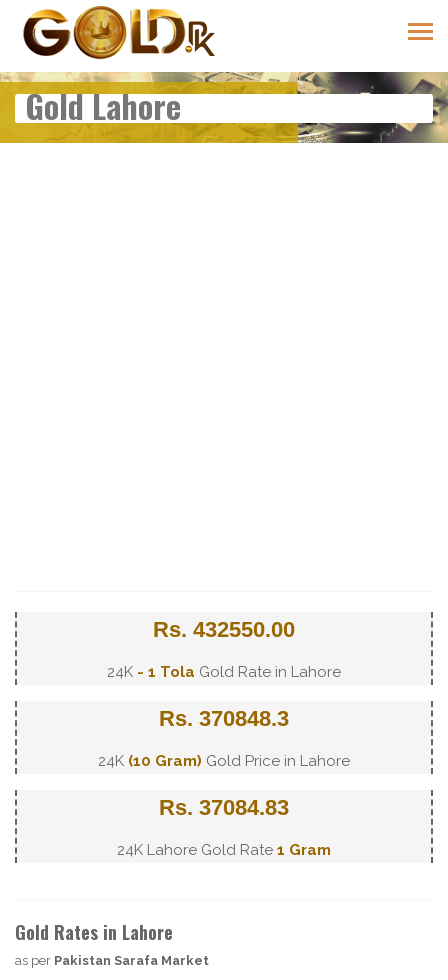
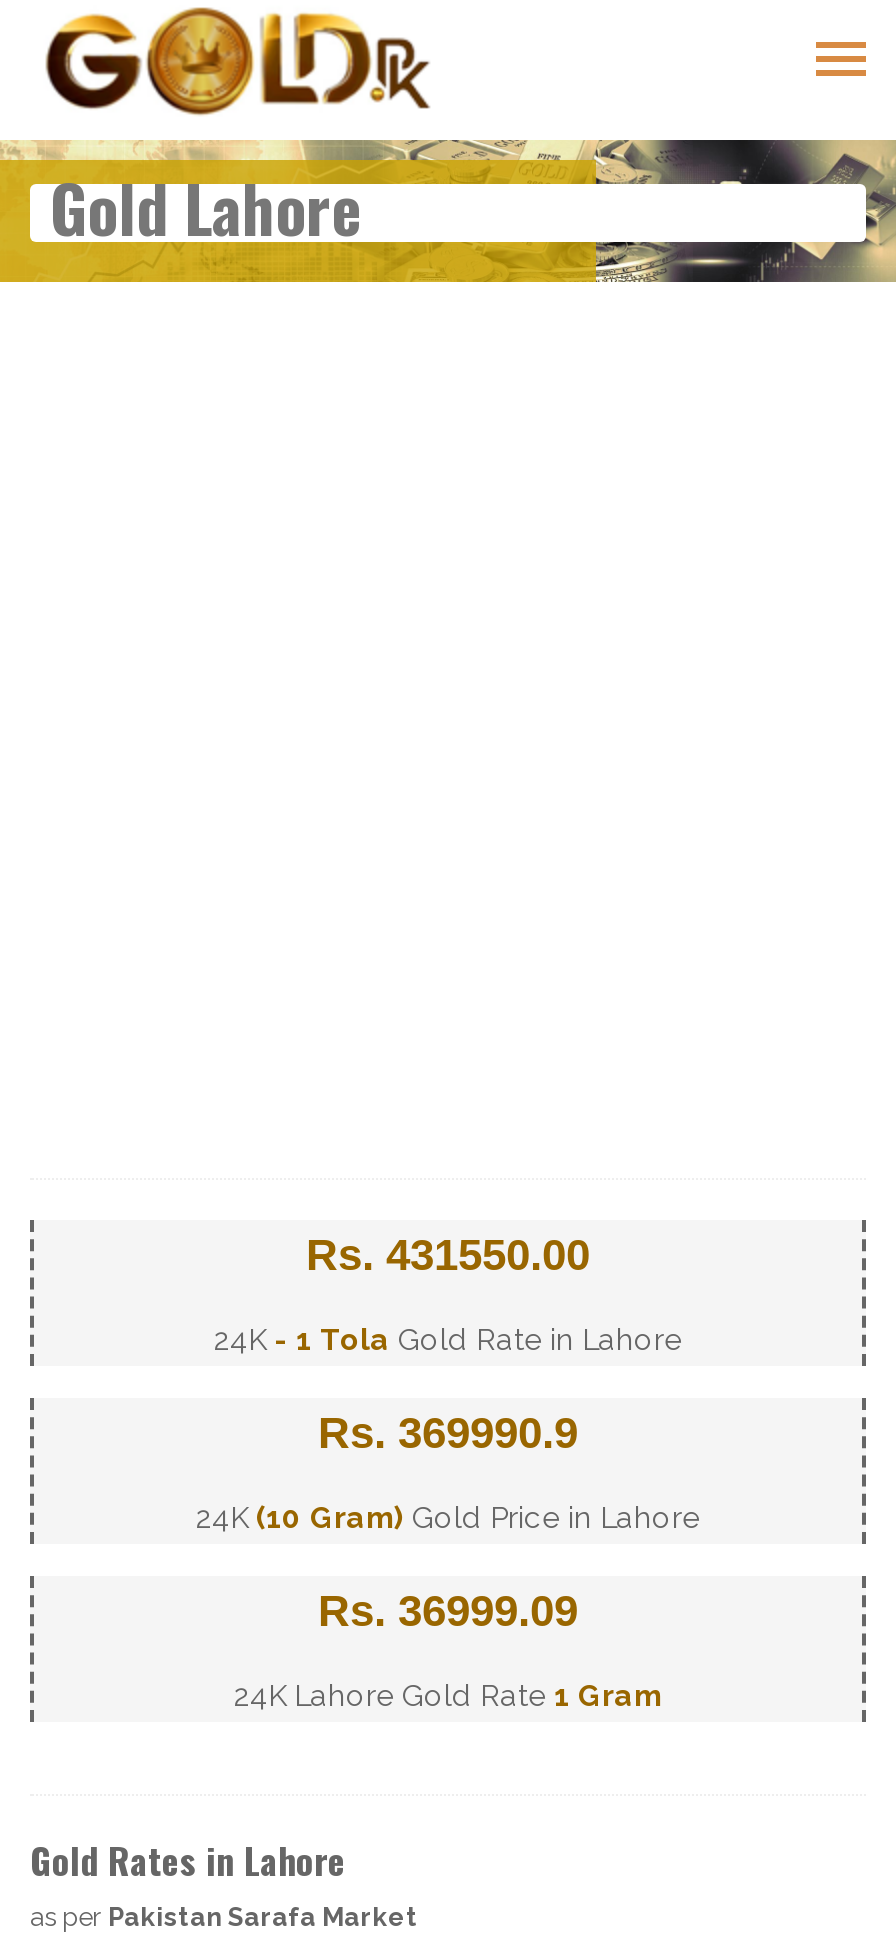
- Rs. 432550.00
+ Rs. 431550.00

- Rs. 370848.3
+ Rs. 369990.9

- Rs. 37084.83
+ Rs. 36999.09
